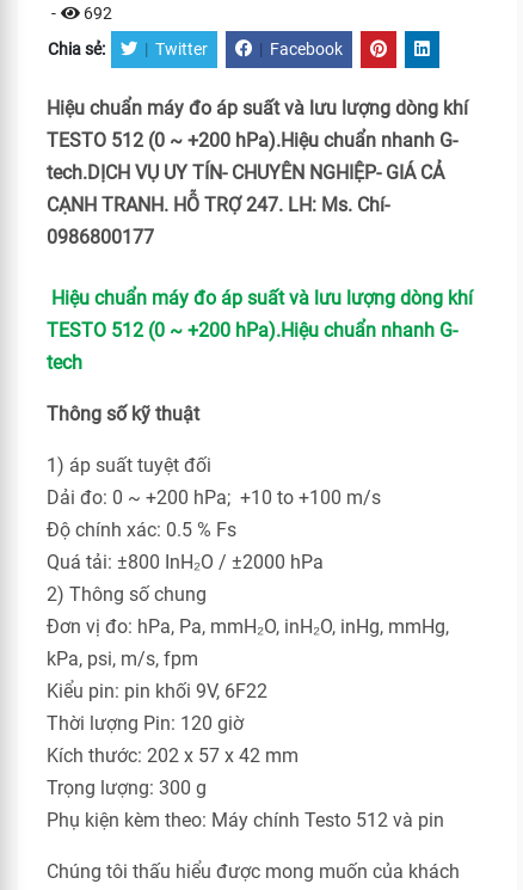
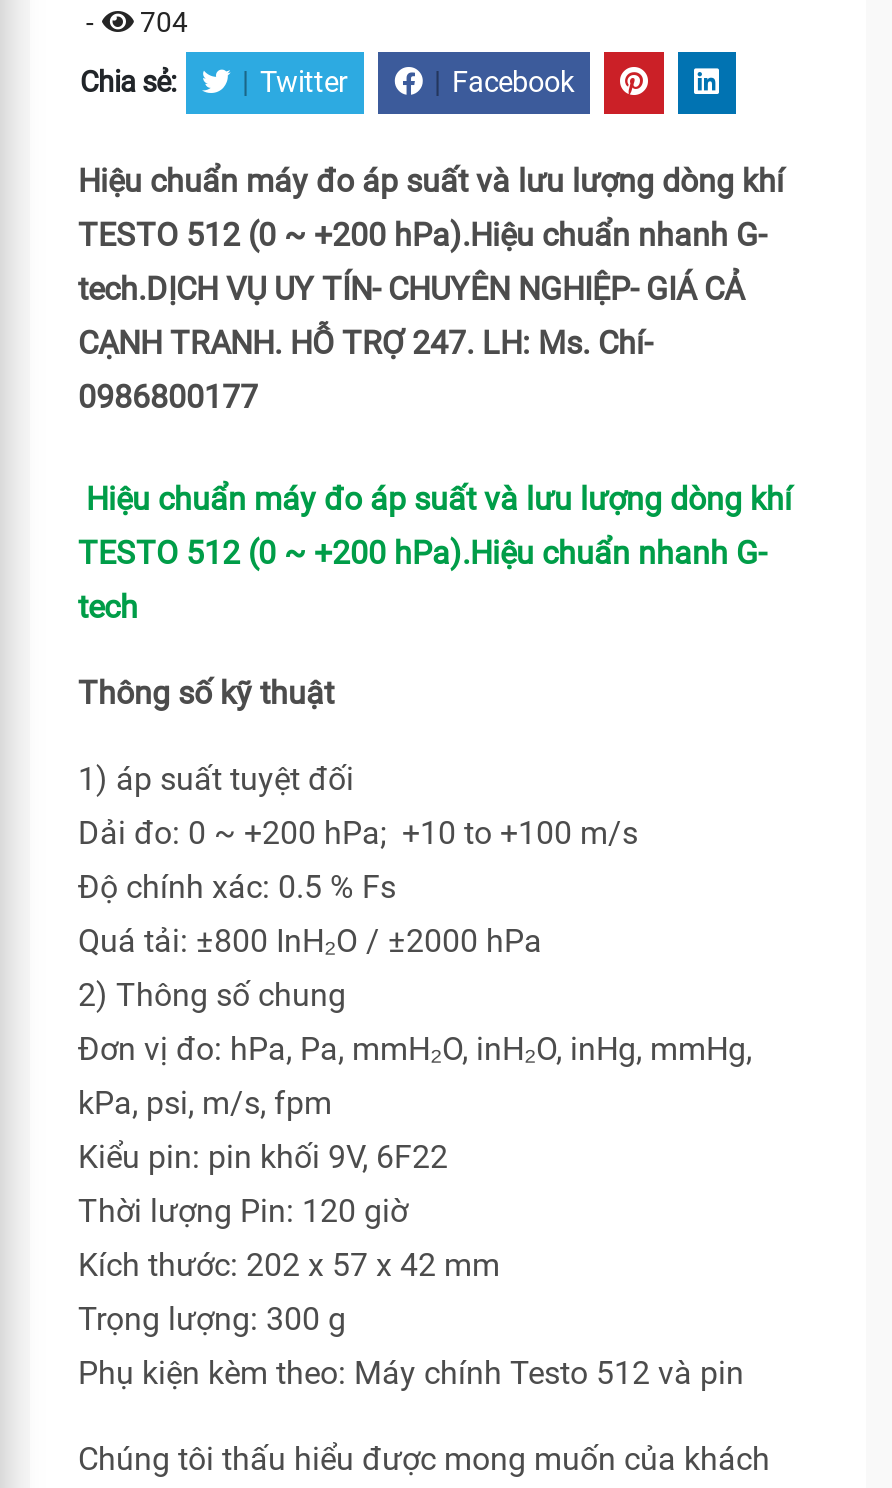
- 692
+ 704
